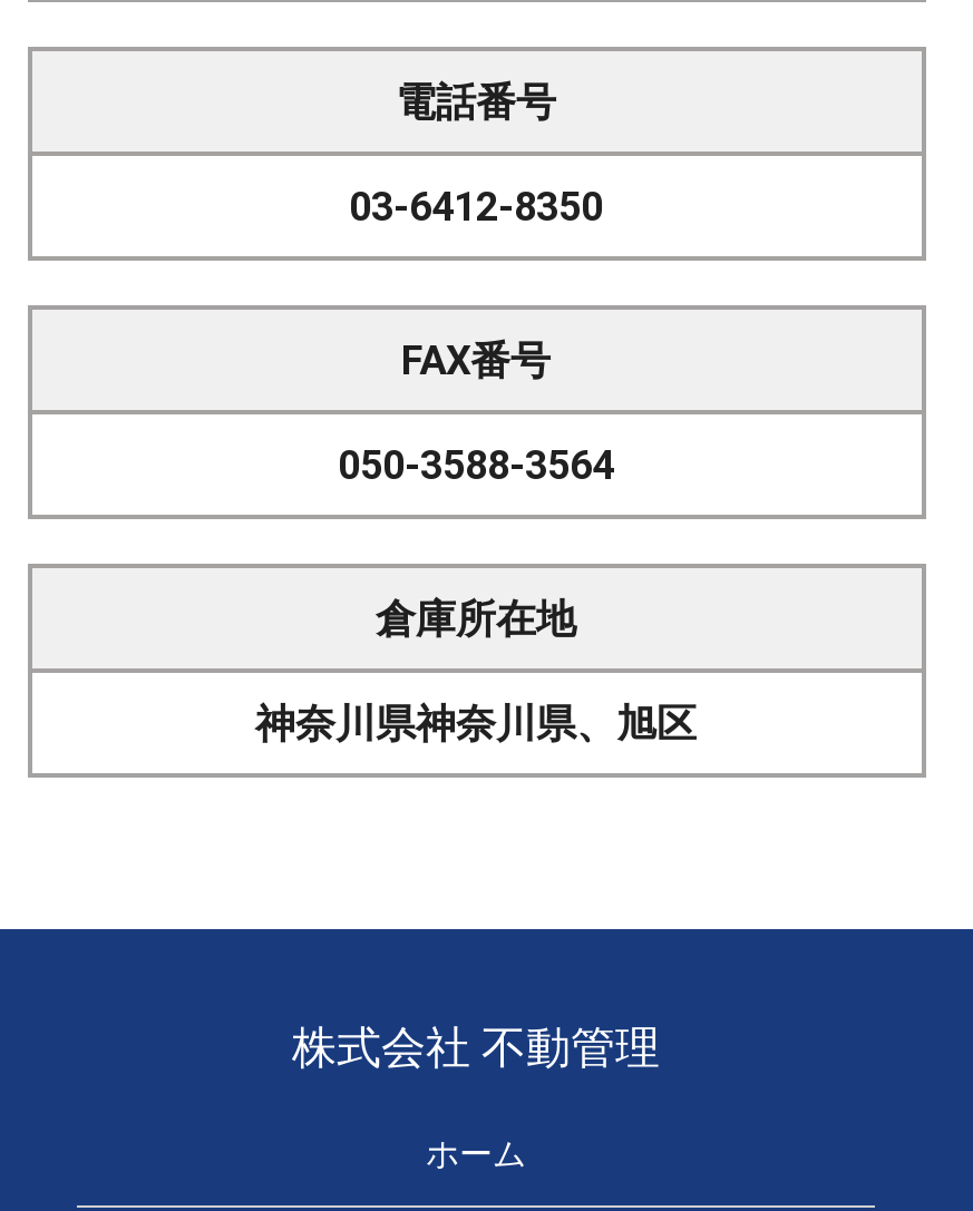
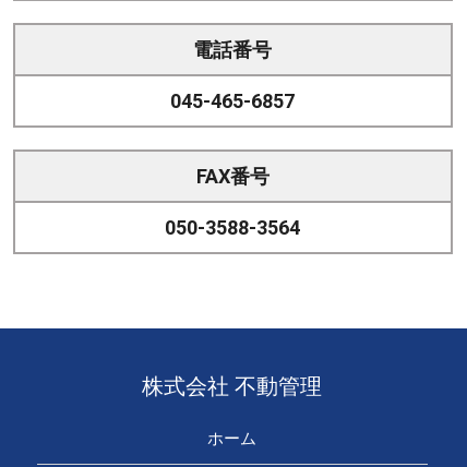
- 03-6412-8350
+ 045-465-6857

- 倉庫所在地
- 神奈川県神奈川県、旭区
